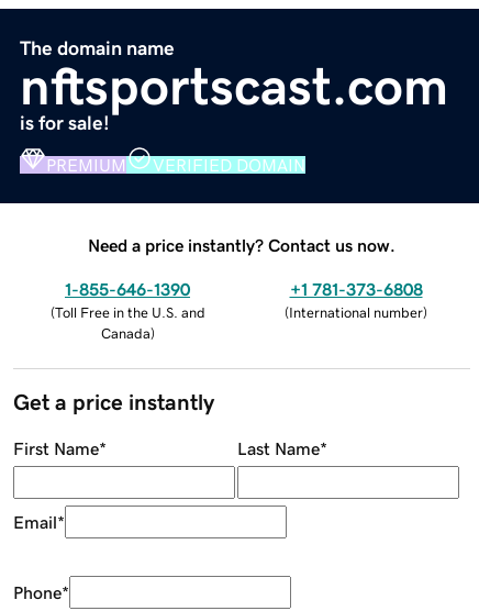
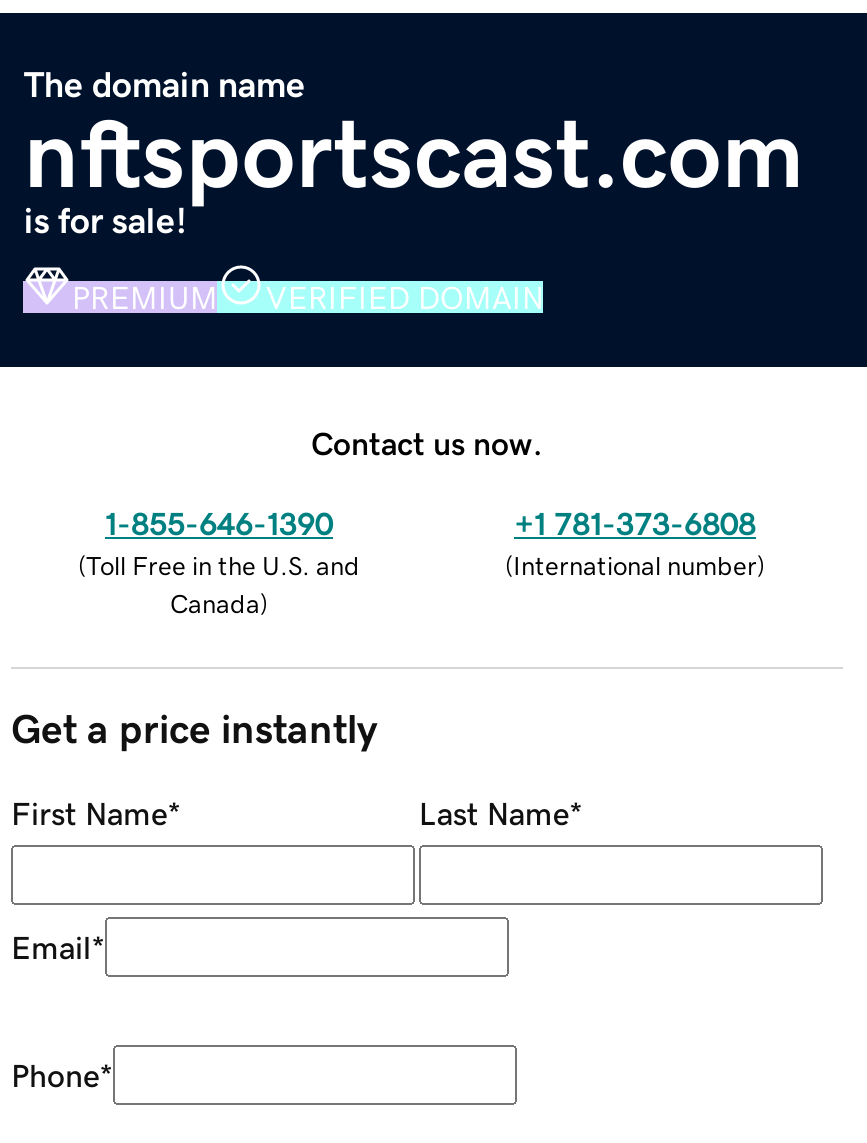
- Need a price instantly? Contact us now.
+ Contact us now.
